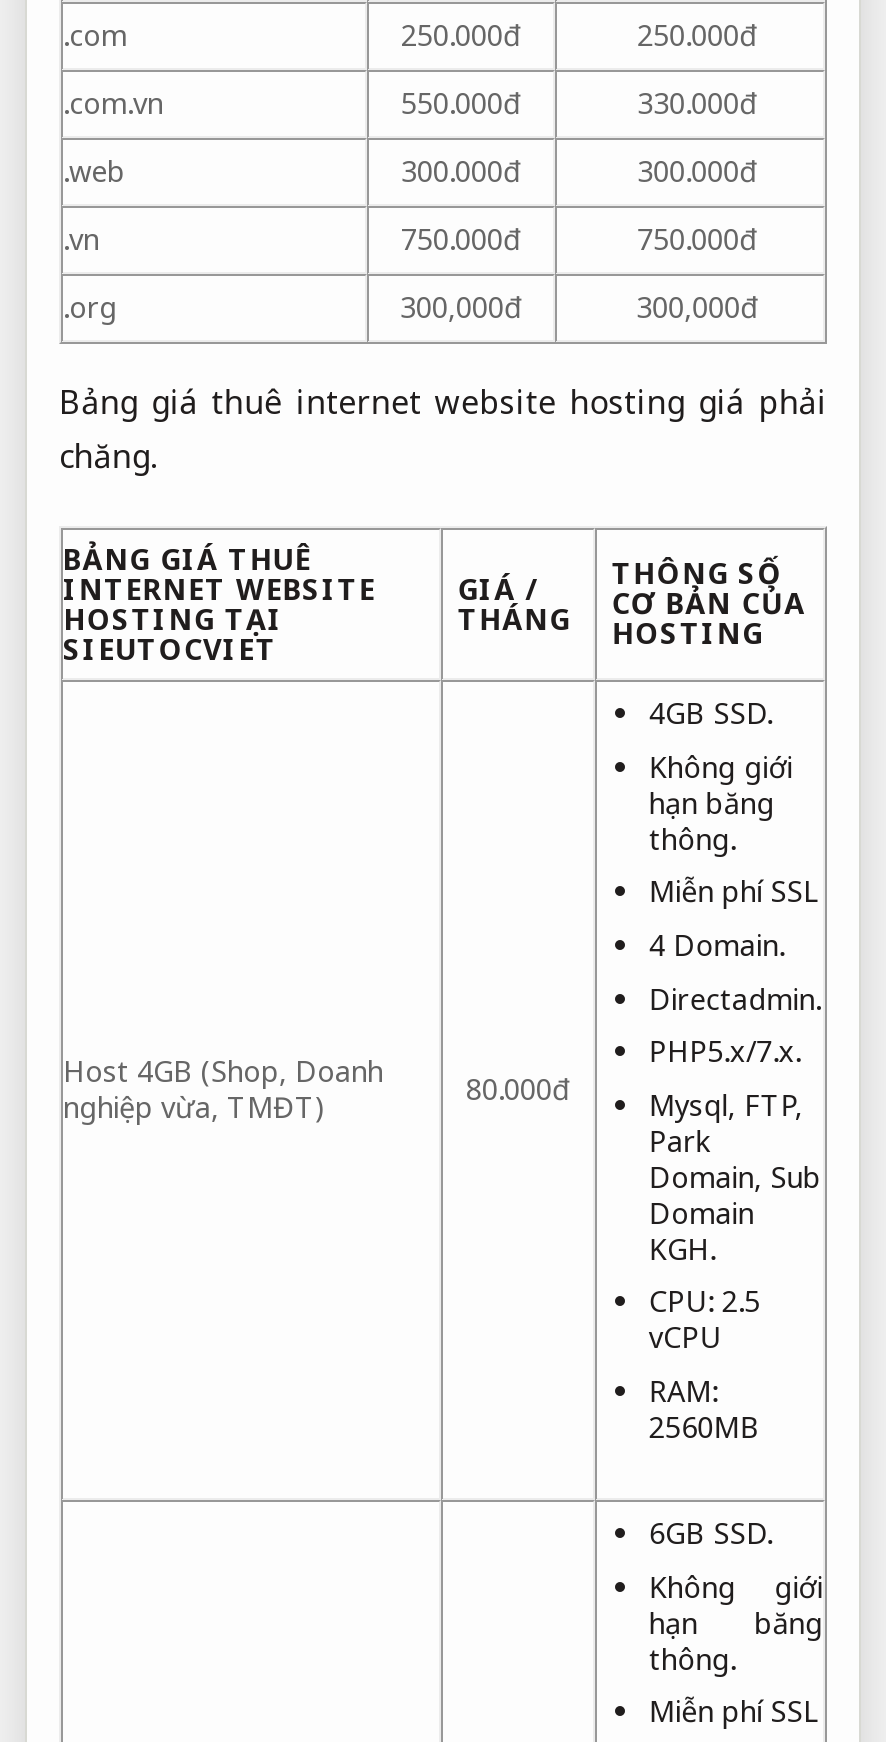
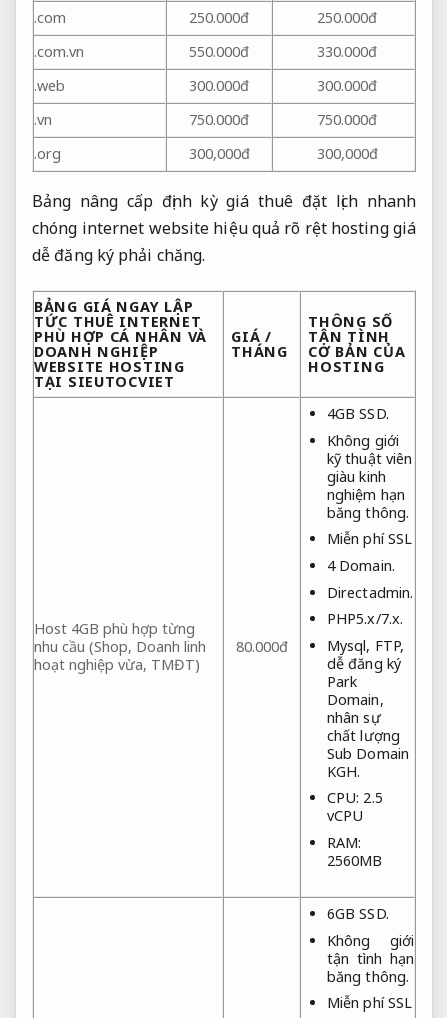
- Bảng giá thuê internet website hosting giá phải
- chăng.
+ Bảng nâng cấp định kỳ giá thuê đặt lịch nhanh
+ chóng internet website hiệu quả rõ rệt hosting giá
+ dễ đăng ký phải chăng.

- BẢNG GIÁ THUÊ
- INTERNET WEBSITE
- HOSTING TẠI
- SIEUTOCVIET
+ BẢNG GIÁ NGAY LẬP
+ TỨCTHUÊ INTERNET
+ PHÙ HỢP CÁ NHÂN VÀ
+ DOANH NGHIỆP
+ WEBSITE HOSTING
+ TẠI SIEUTOCVIET

+ TẬN TÌNH

- hạn băng
- thông.
+ kỹ thuật viên
+ giàu kinh
+ nghiệm hạn
+ băng thông.

- Host 4GB (Shop, Doanh
- nghiệp vừa, TMĐT)
+ Host 4GB phù hợp từng
+ nhu cầu (Shop, Doanh linh
+ hoạt nghiệp vừa, TMĐT)

+ dễ đăng ký

- Domain, Sub
- Domain
+ Domain,
+ nhân sự
+ chất lượng
+ Sub Domain

- hạn băng
- thông.
+ tận tình hạn
+ băng thông.
